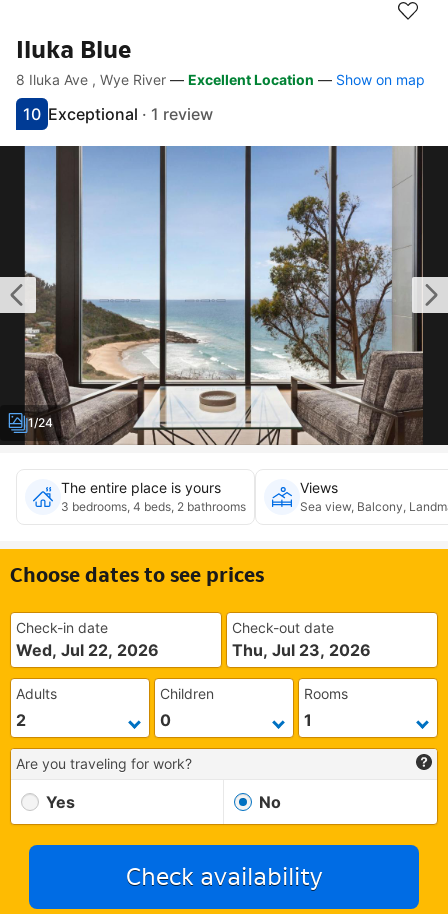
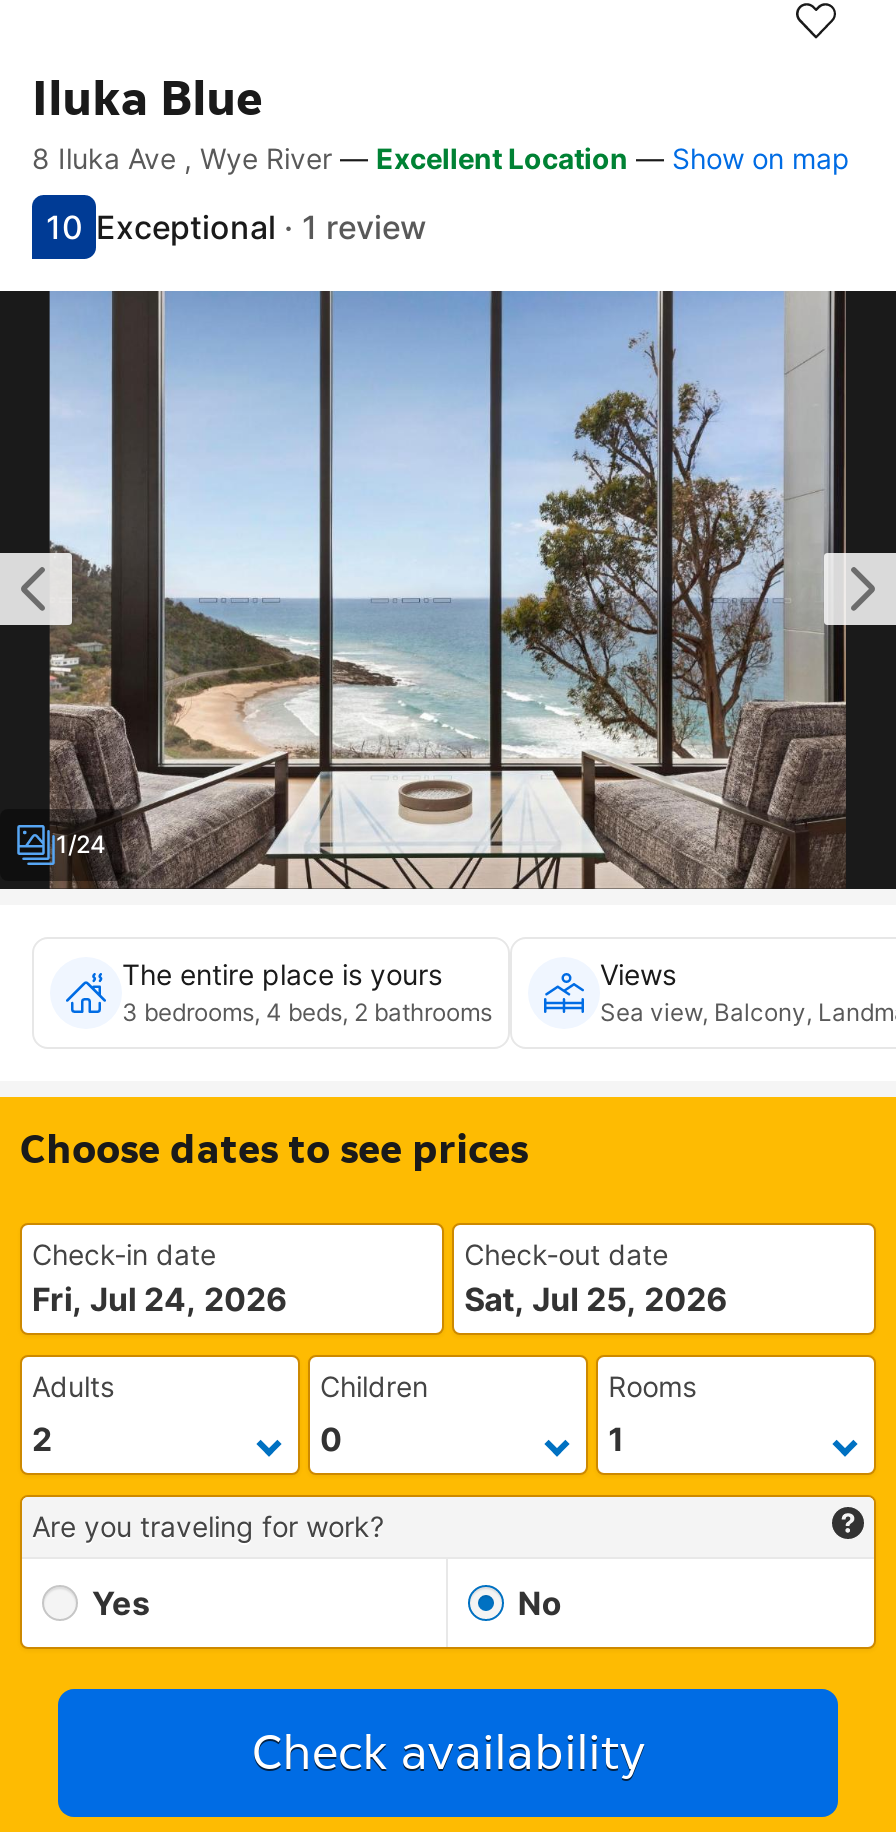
- Wed, Jul 22, 2026
+ Fri, Jul 24, 2026

- Thu, Jul 23, 2026
+ Sat, Jul 25, 2026
